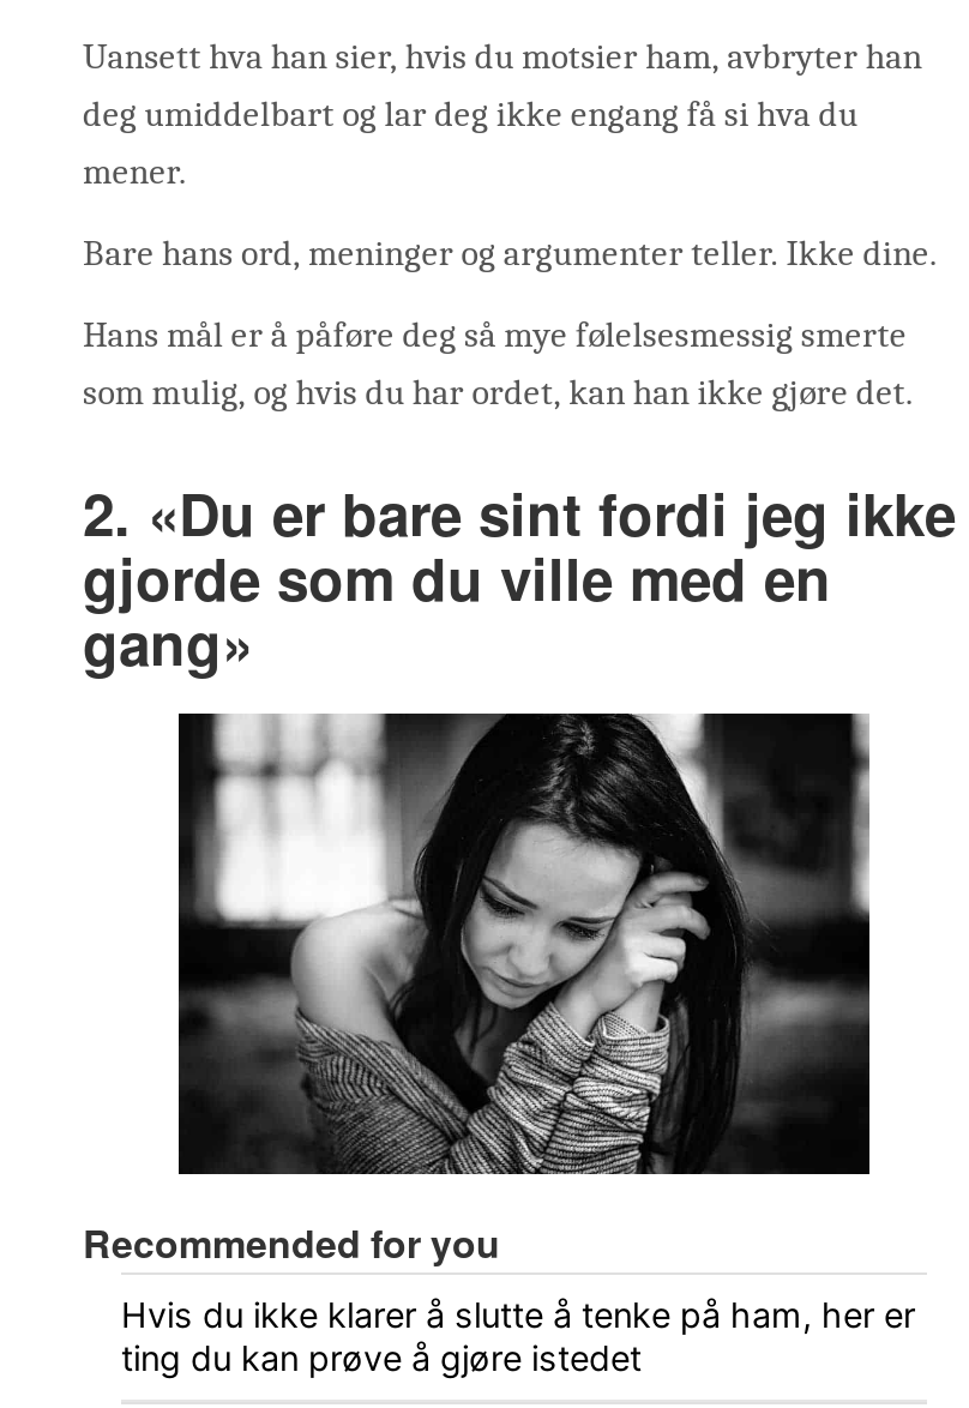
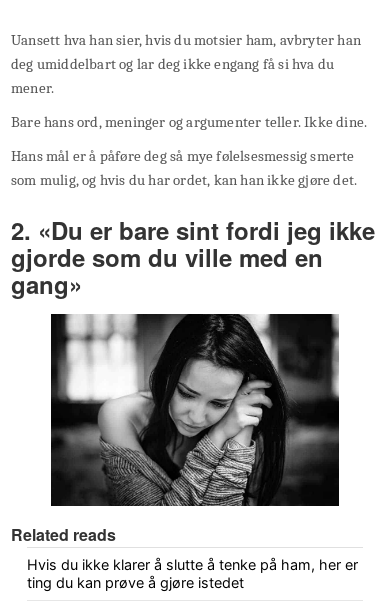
- Recommended for you
+ Related reads
